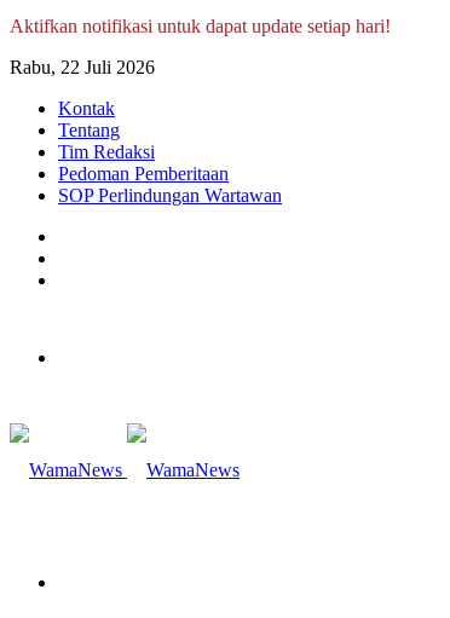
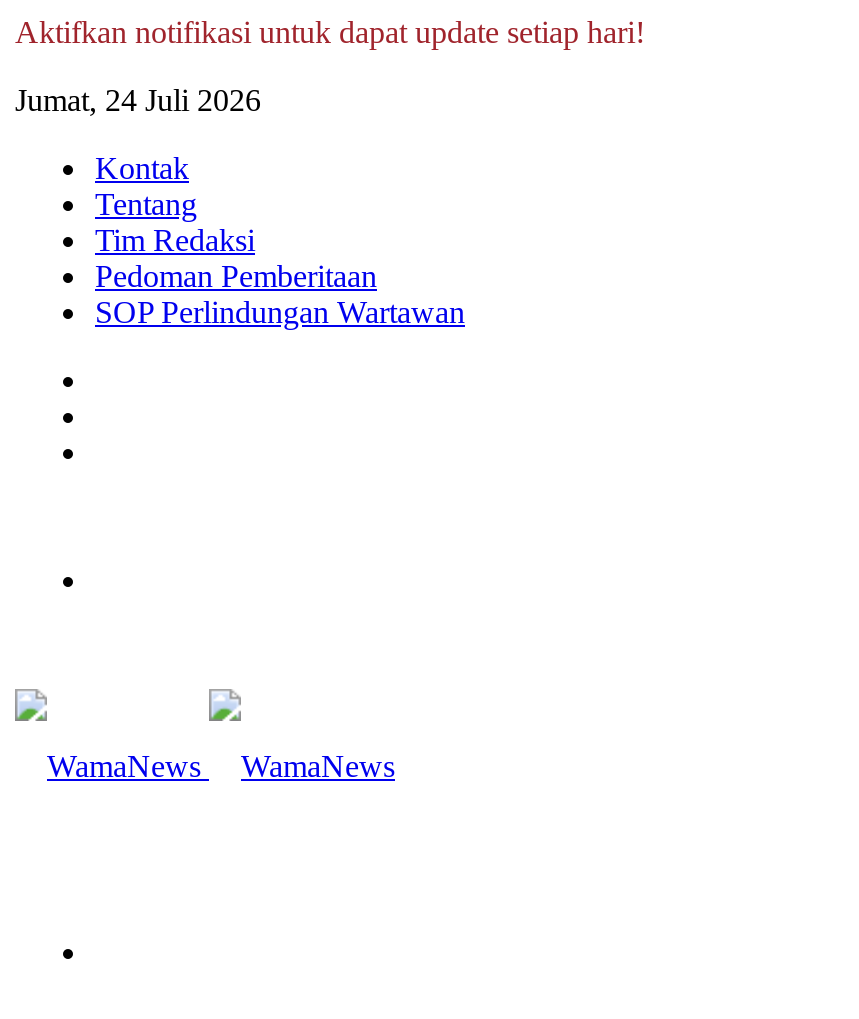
- Rabu, 22 Juli 2026
+ Jumat, 24 Juli 2026
